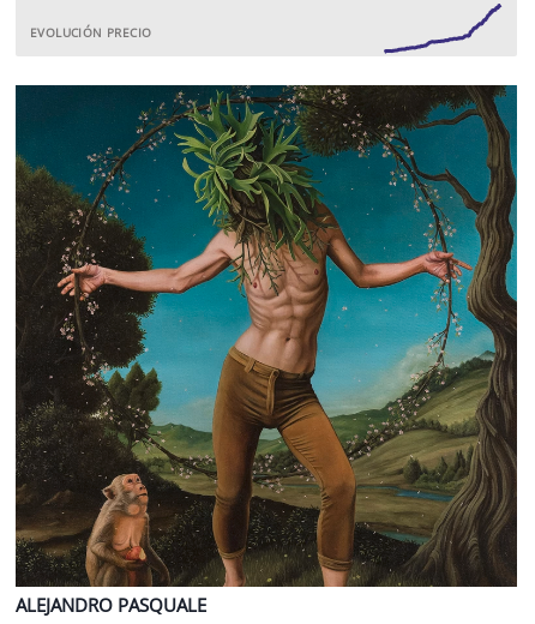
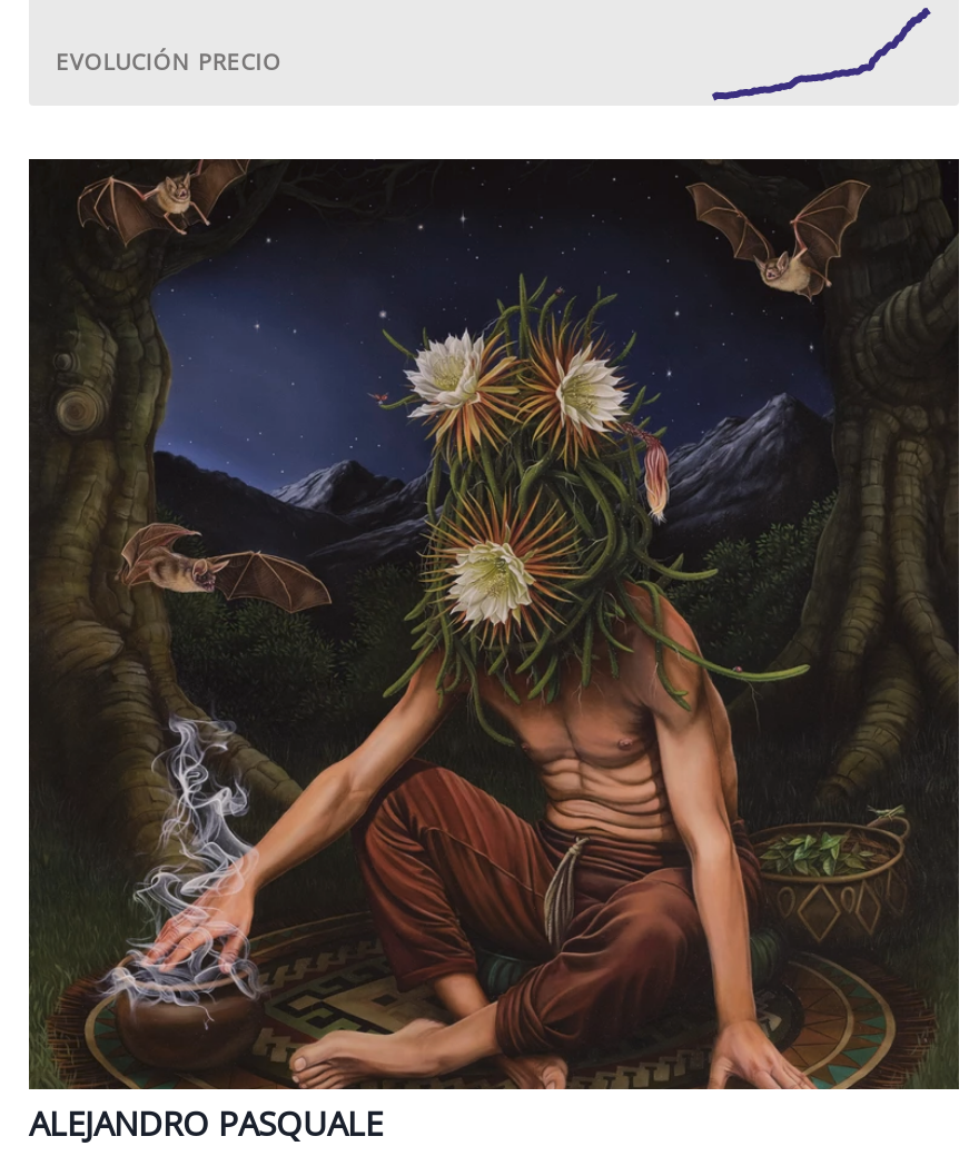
- [image]
+ [image]
